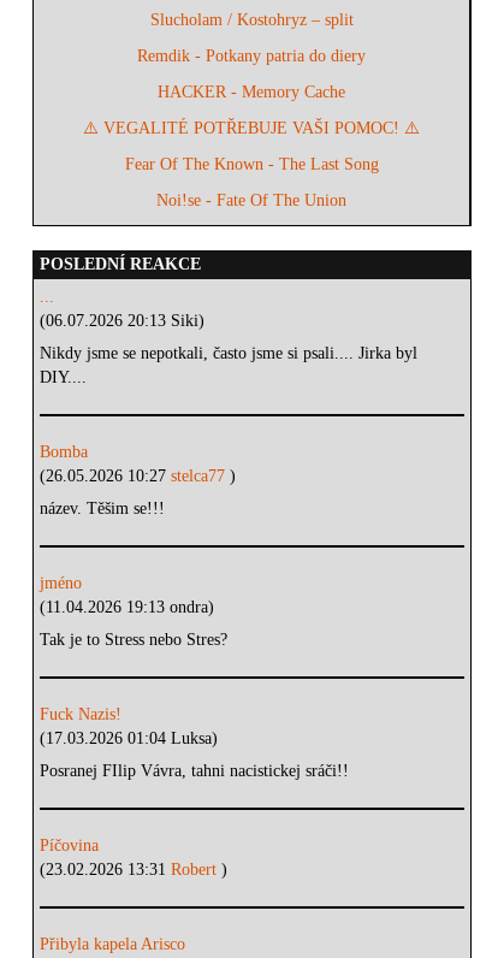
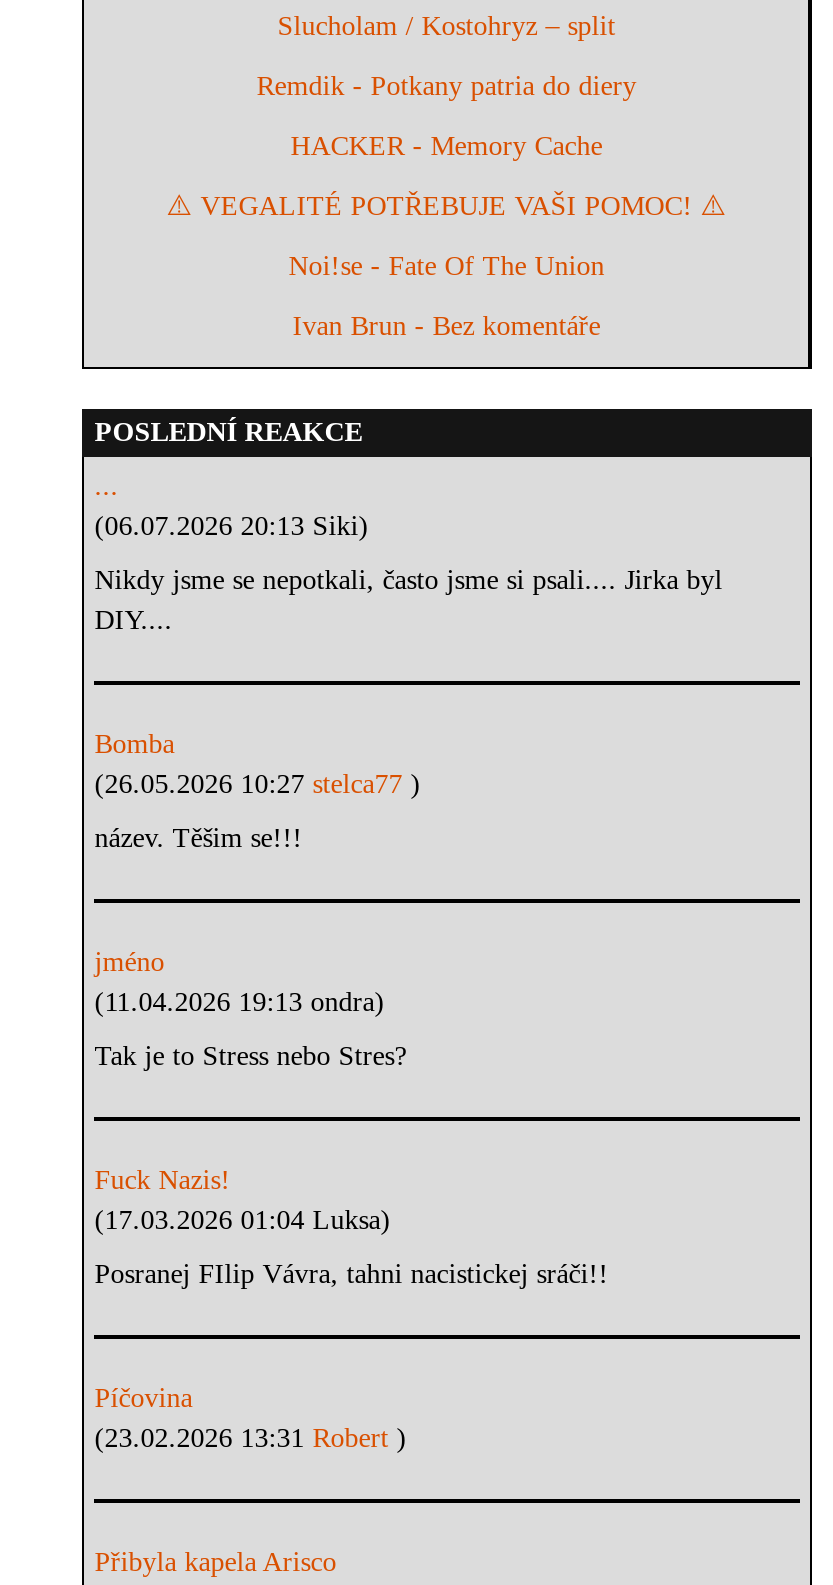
- Fear Of The Known - The Last Song

moved up: Noi!se - Fate Of The Union

+ Ivan Brun - Bez komentáře
